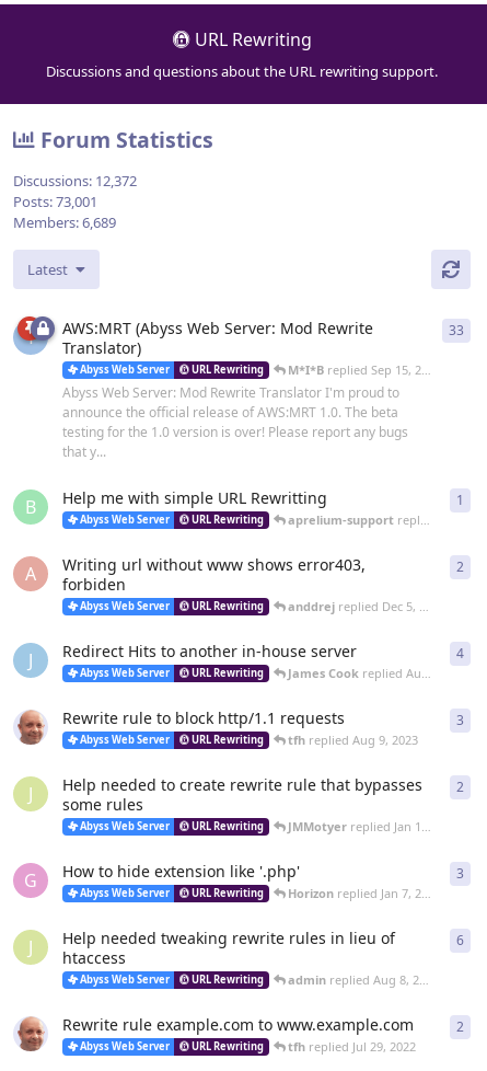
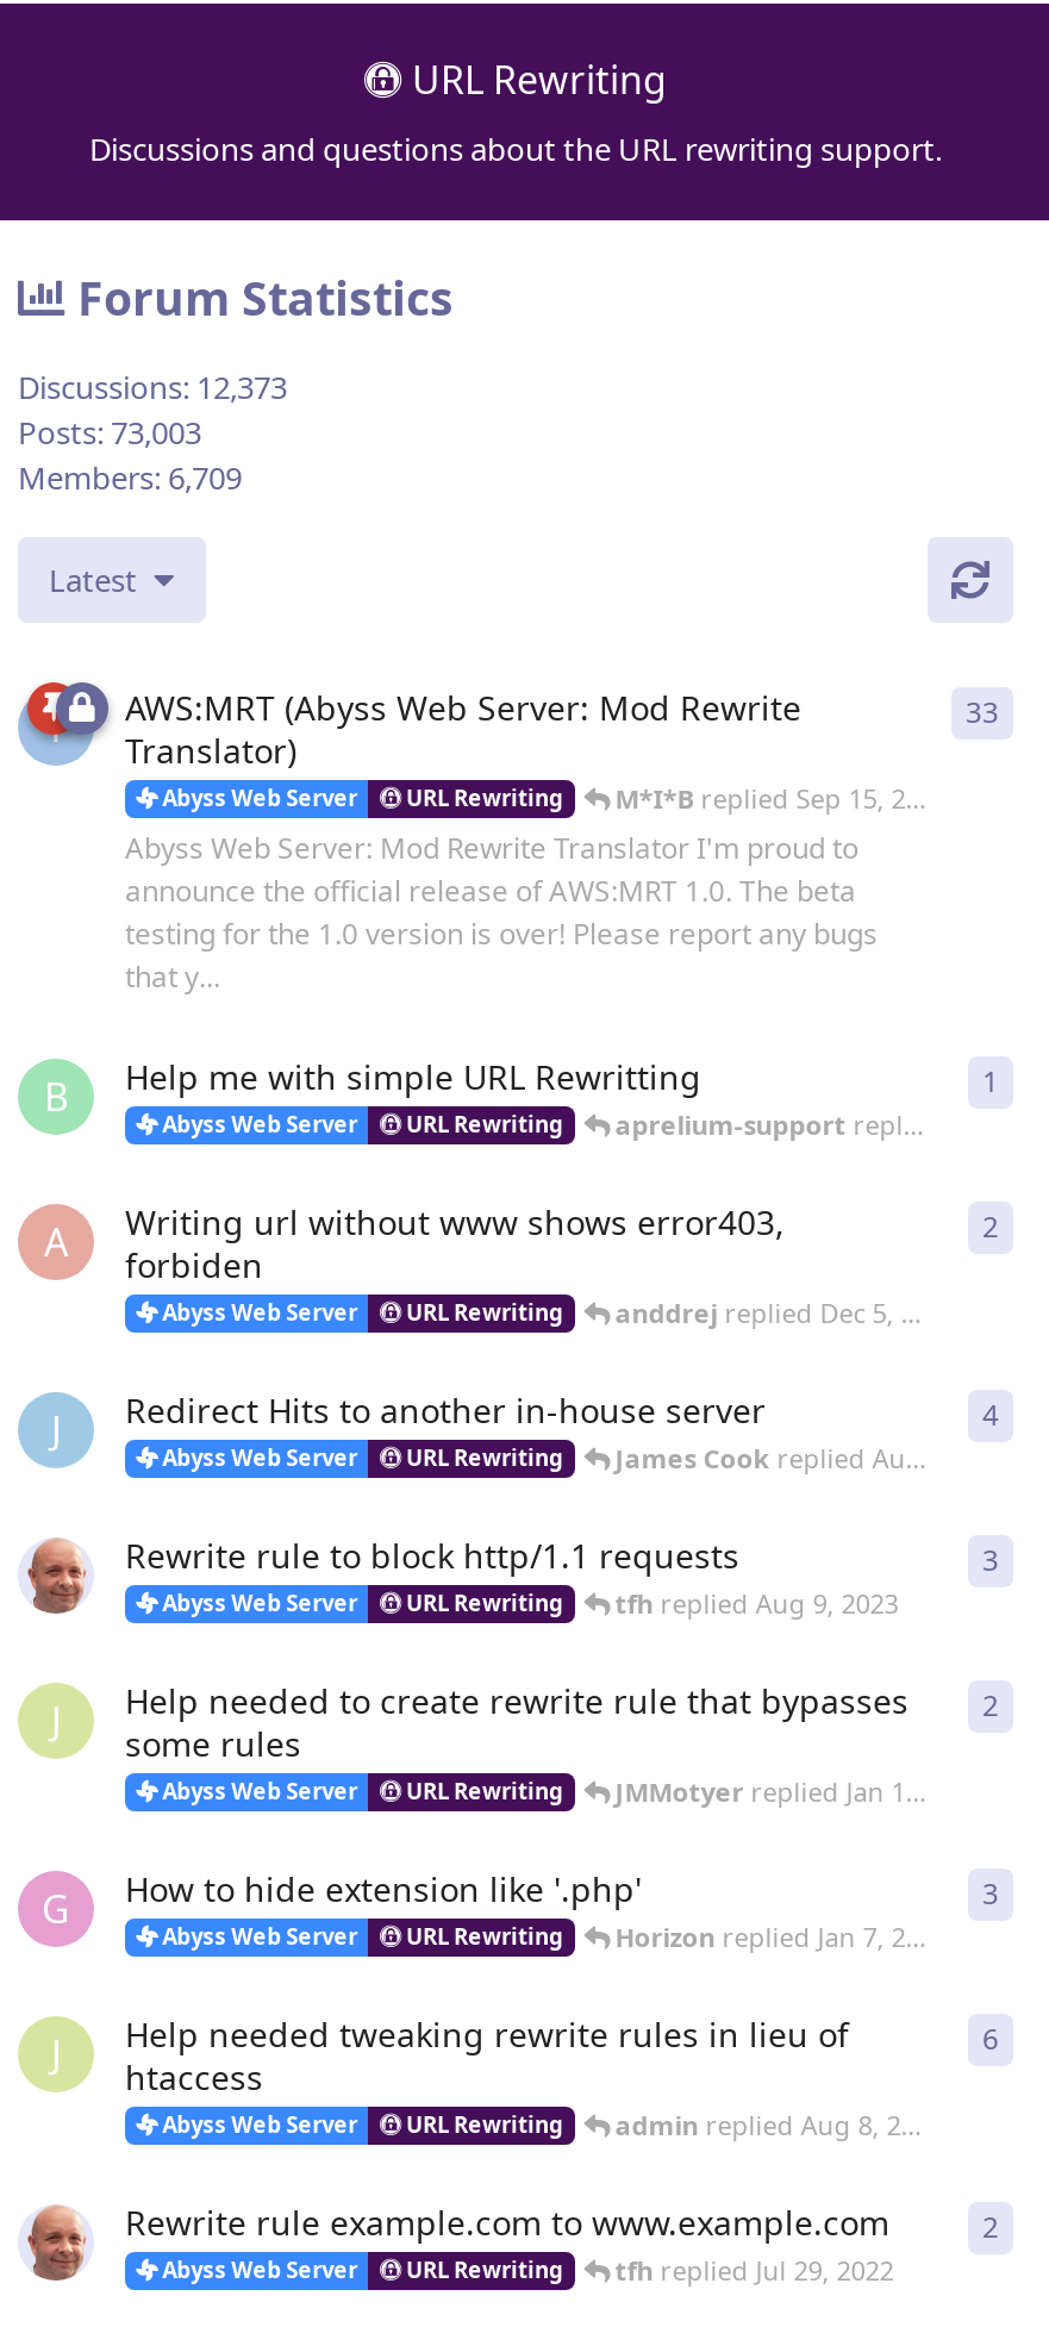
- Discussions: 12,372
+ Discussions: 12,373

- Posts: 73,001
+ Posts: 73,003

- Members: 6,689
+ Members: 6,709
